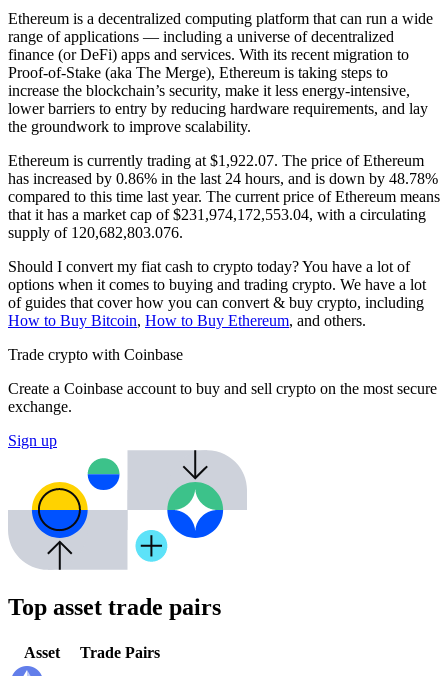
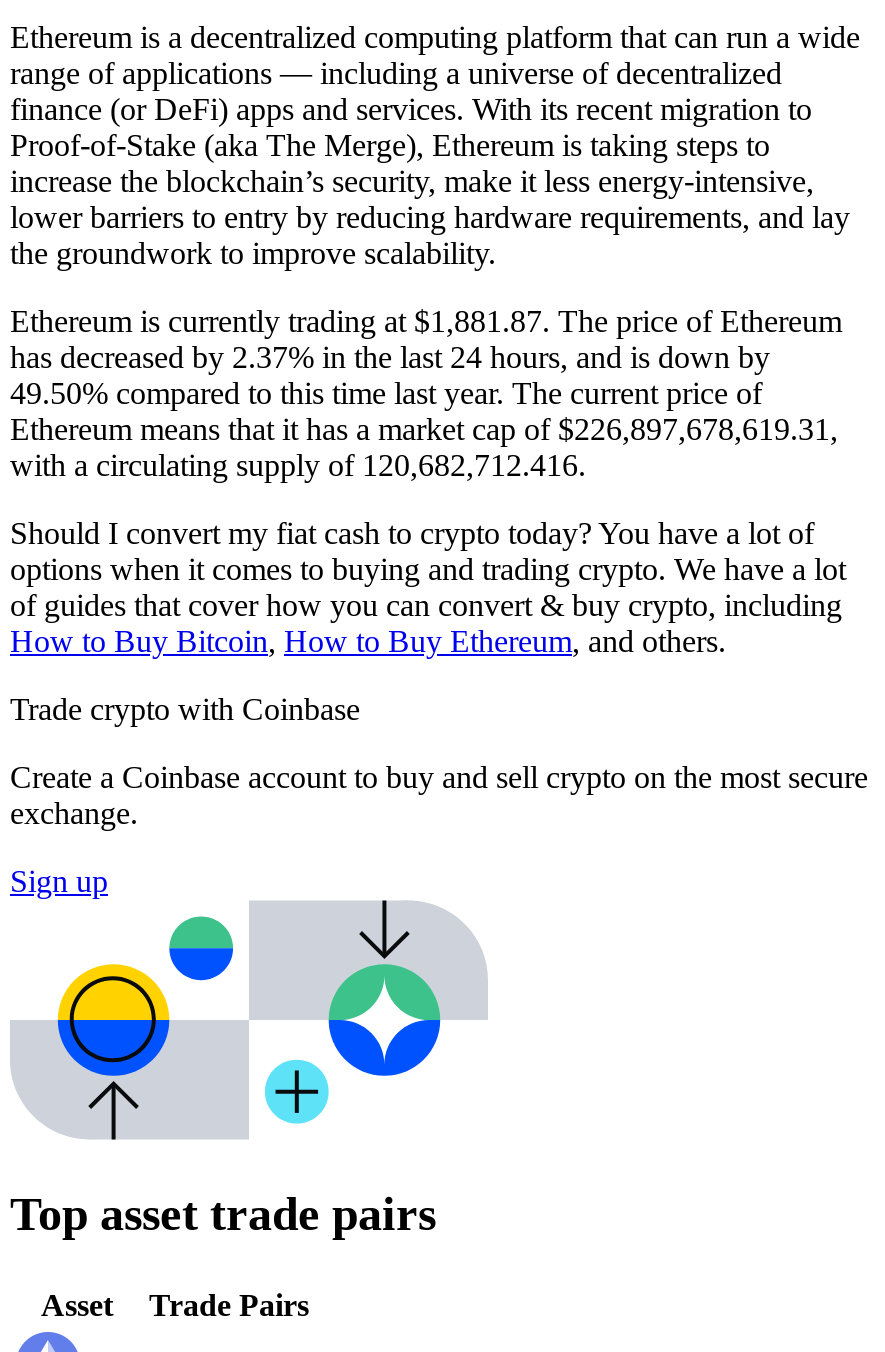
- Ethereum is currently trading at $1,922.07. The price of Ethereum
- has increased by 0.86% in the last 24 hours, and is down by 48.78%
- compared to this time last year. The current price of Ethereum means
- that it has a market cap of $231,974,172,553.04, with a circulating
- supply of 120,682,803.076.
+ Ethereum is currently trading at $1,881.87. The price of Ethereum
+ has decreased by 2.37% in the last 24 hours, and is down by
+ 49.50% compared to this time last year. The current price of
+ Ethereum means that it has a market cap of $226,897,678,619.31,
+ with a circulating supply of 120,682,712.416.
